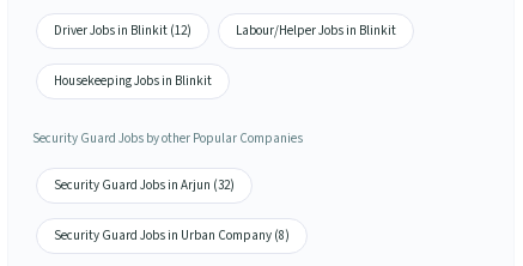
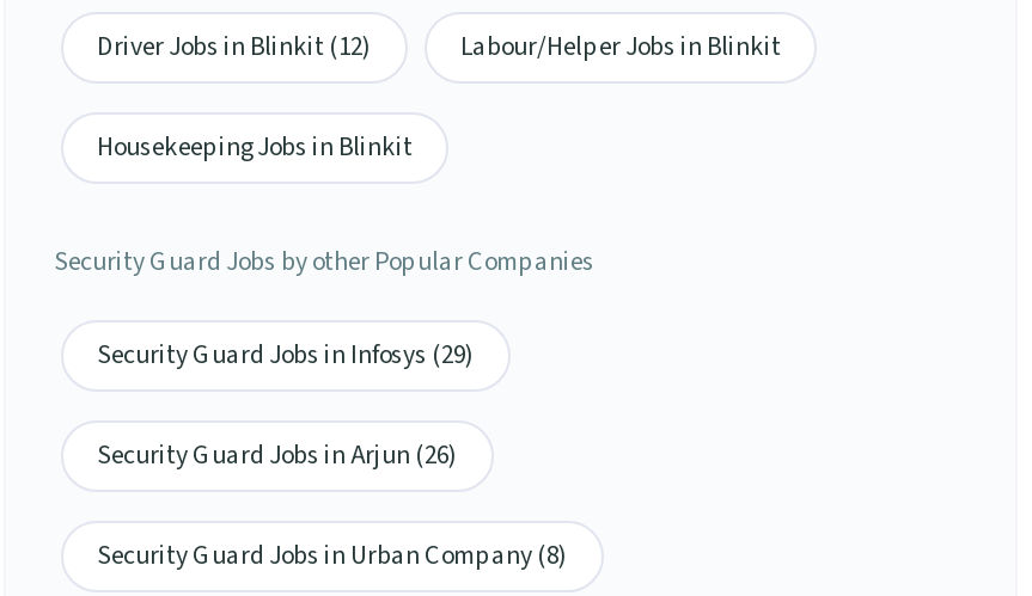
- Security Guard Jobs in Arjun (32)
+ Security Guard Jobs in Infosys (29)
+ Security Guard Jobs in Arjun (26)
